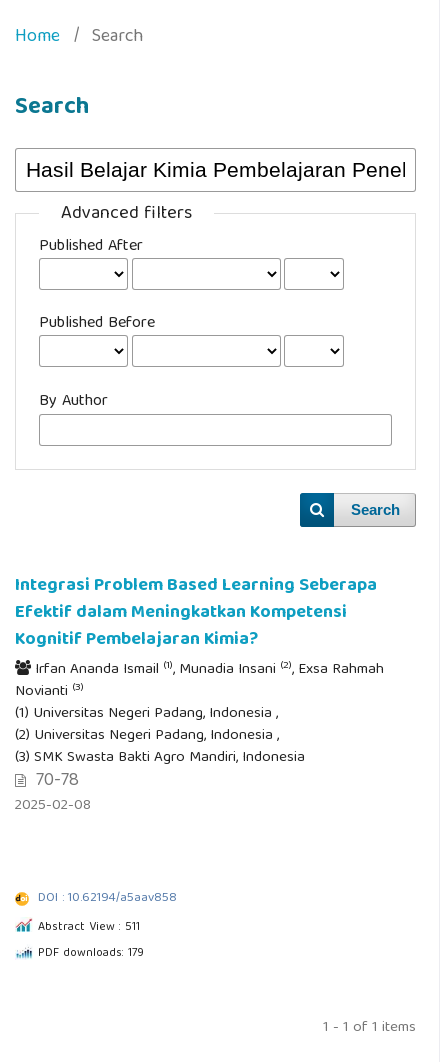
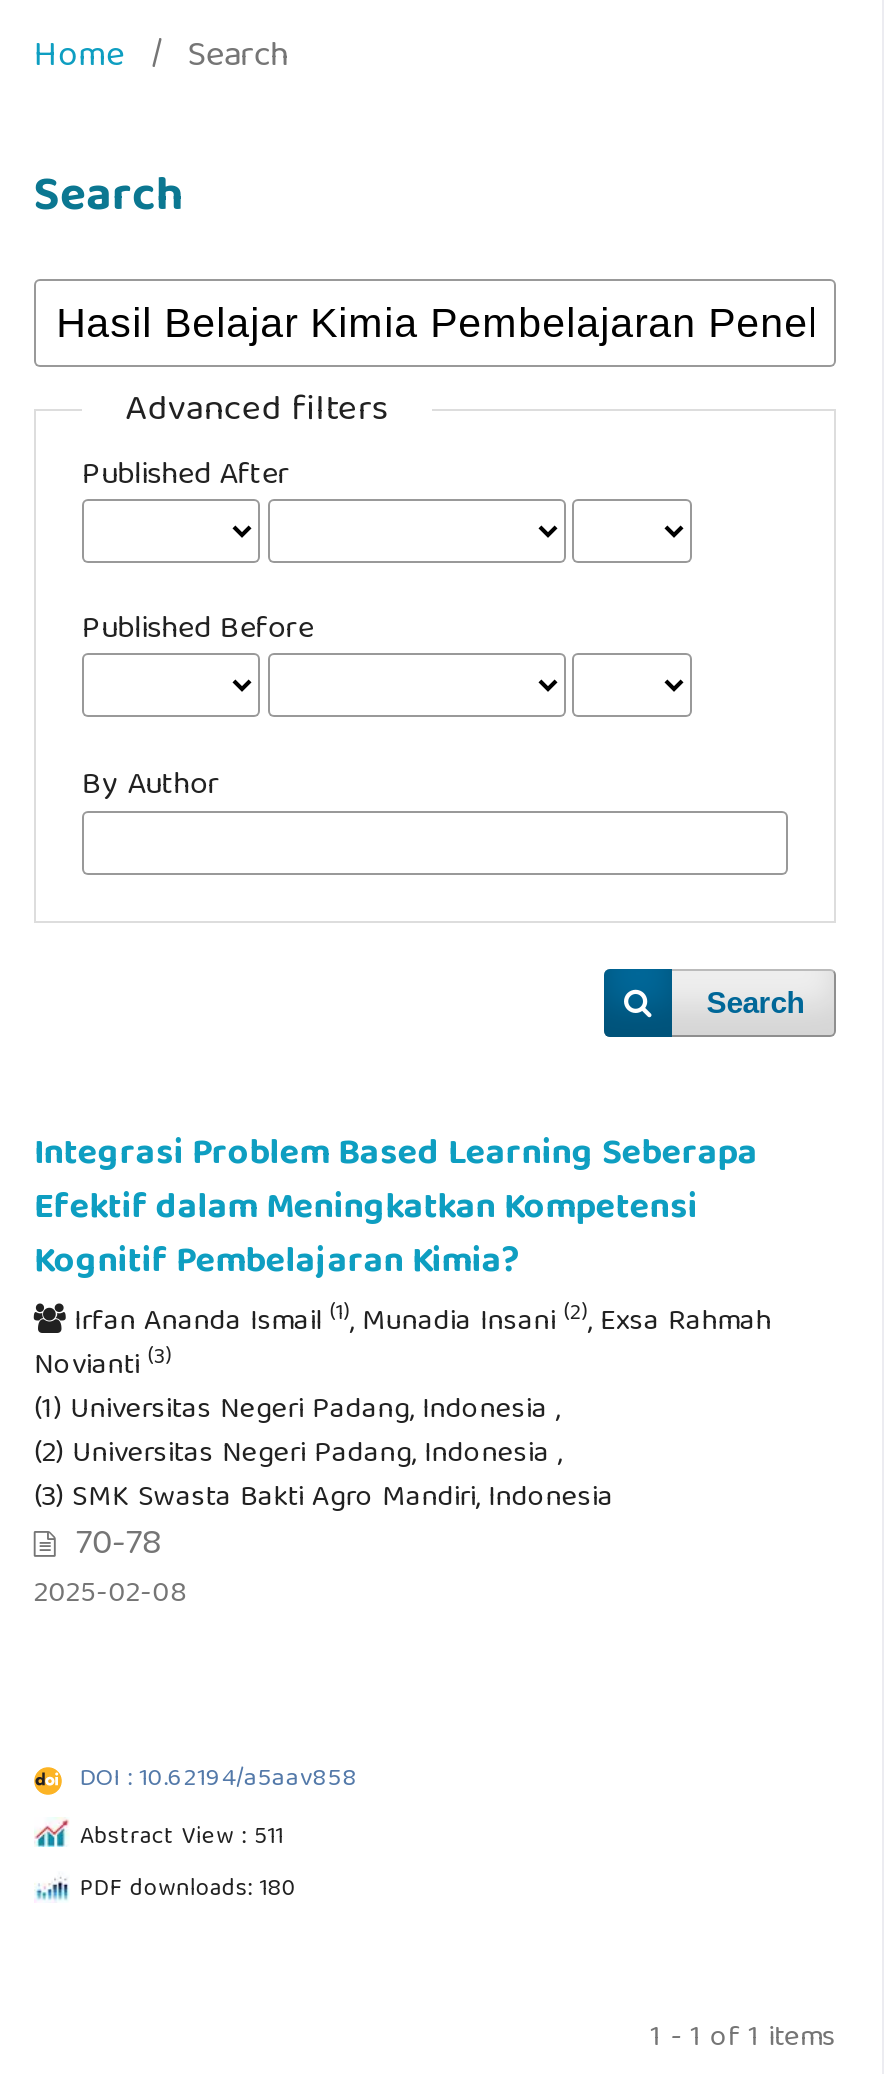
- PDF downloads: 179
+ PDF downloads: 180
